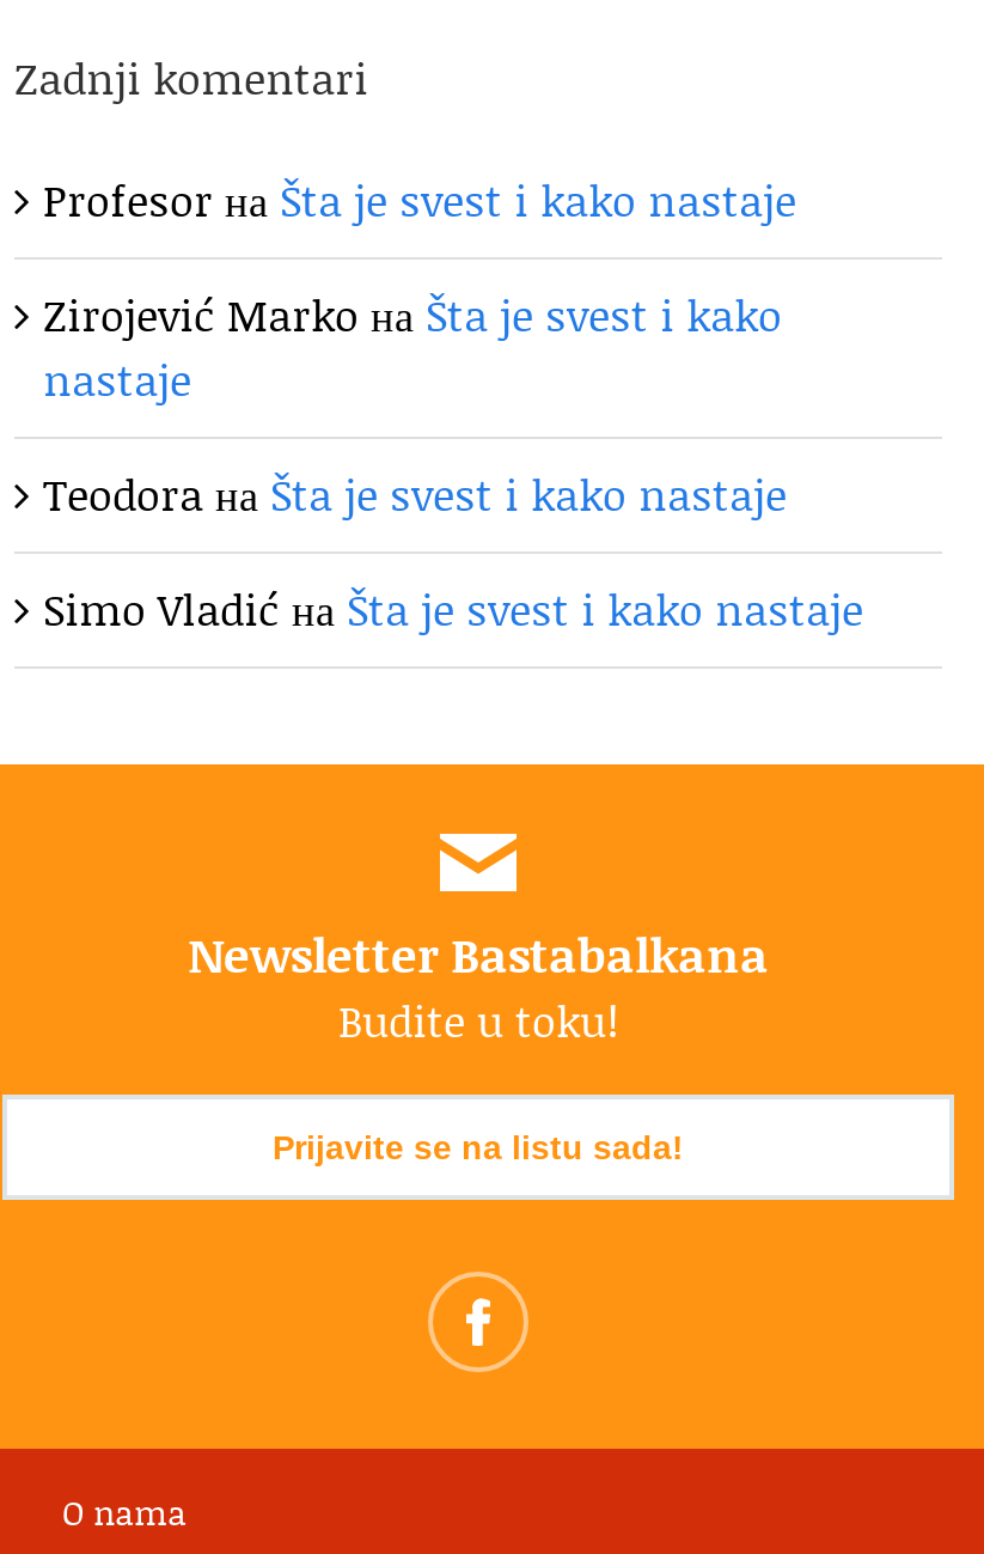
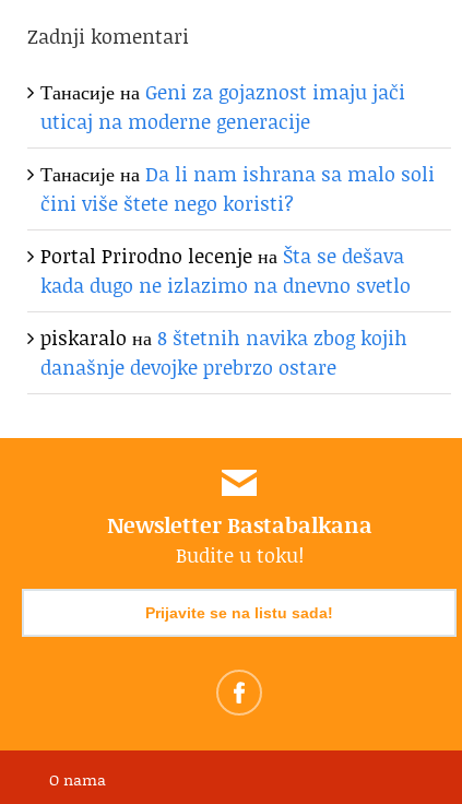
- Profesor на Šta je svest i kako nastaje
+ Танасије на Geni za gojaznost imaju jači
+ uticaj na moderne generacije

- Zirojević Marko на Šta je svest i kako
- nastaje
+ Танасије на Da li nam ishrana sa malo soli
+ čini više štete nego koristi?

- Teodora на Šta je svest i kako nastaje
+ Portal Prirodno lecenje на Šta se dešava
+ kada dugo ne izlazimo na dnevno svetlo

- Simo Vladić на Šta je svest i kako nastaje
+ piskaralo на 8 štetnih navika zbog kojih
+ današnje devojke prebrzo ostare
